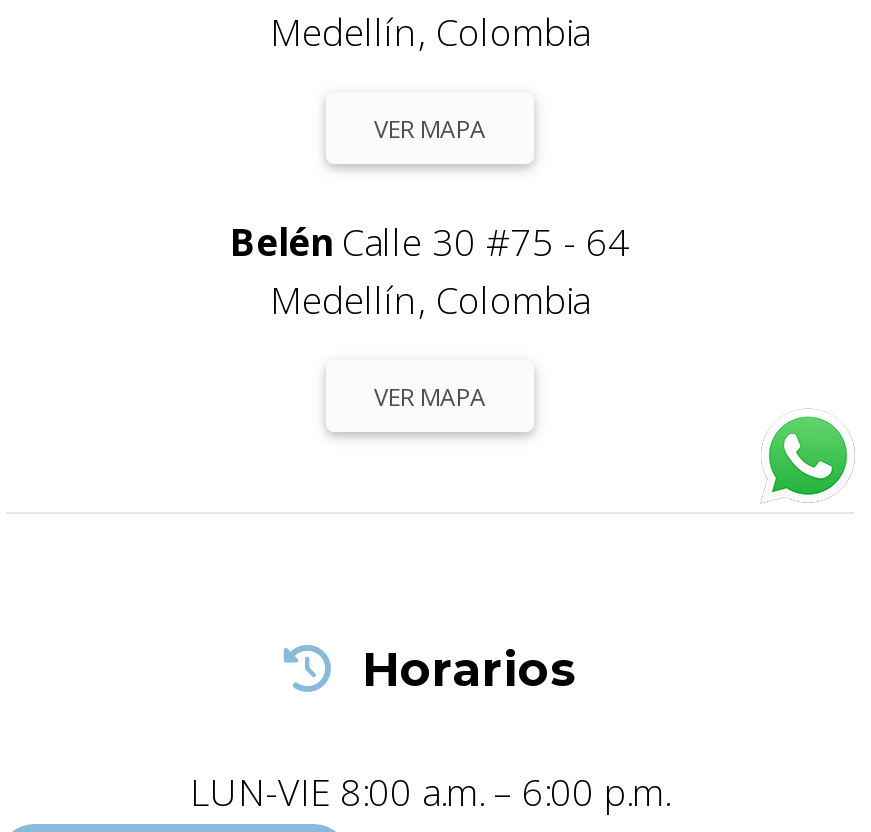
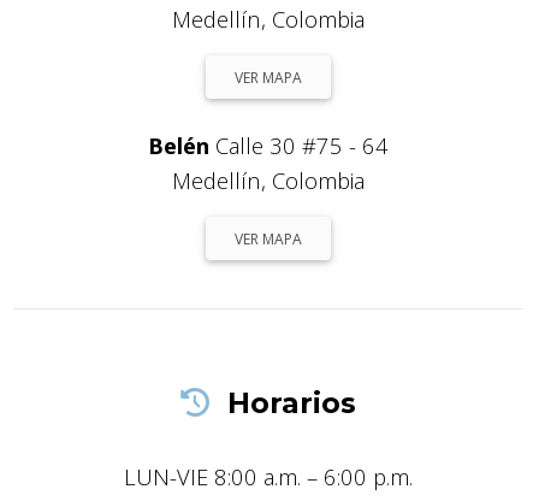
- [image]
